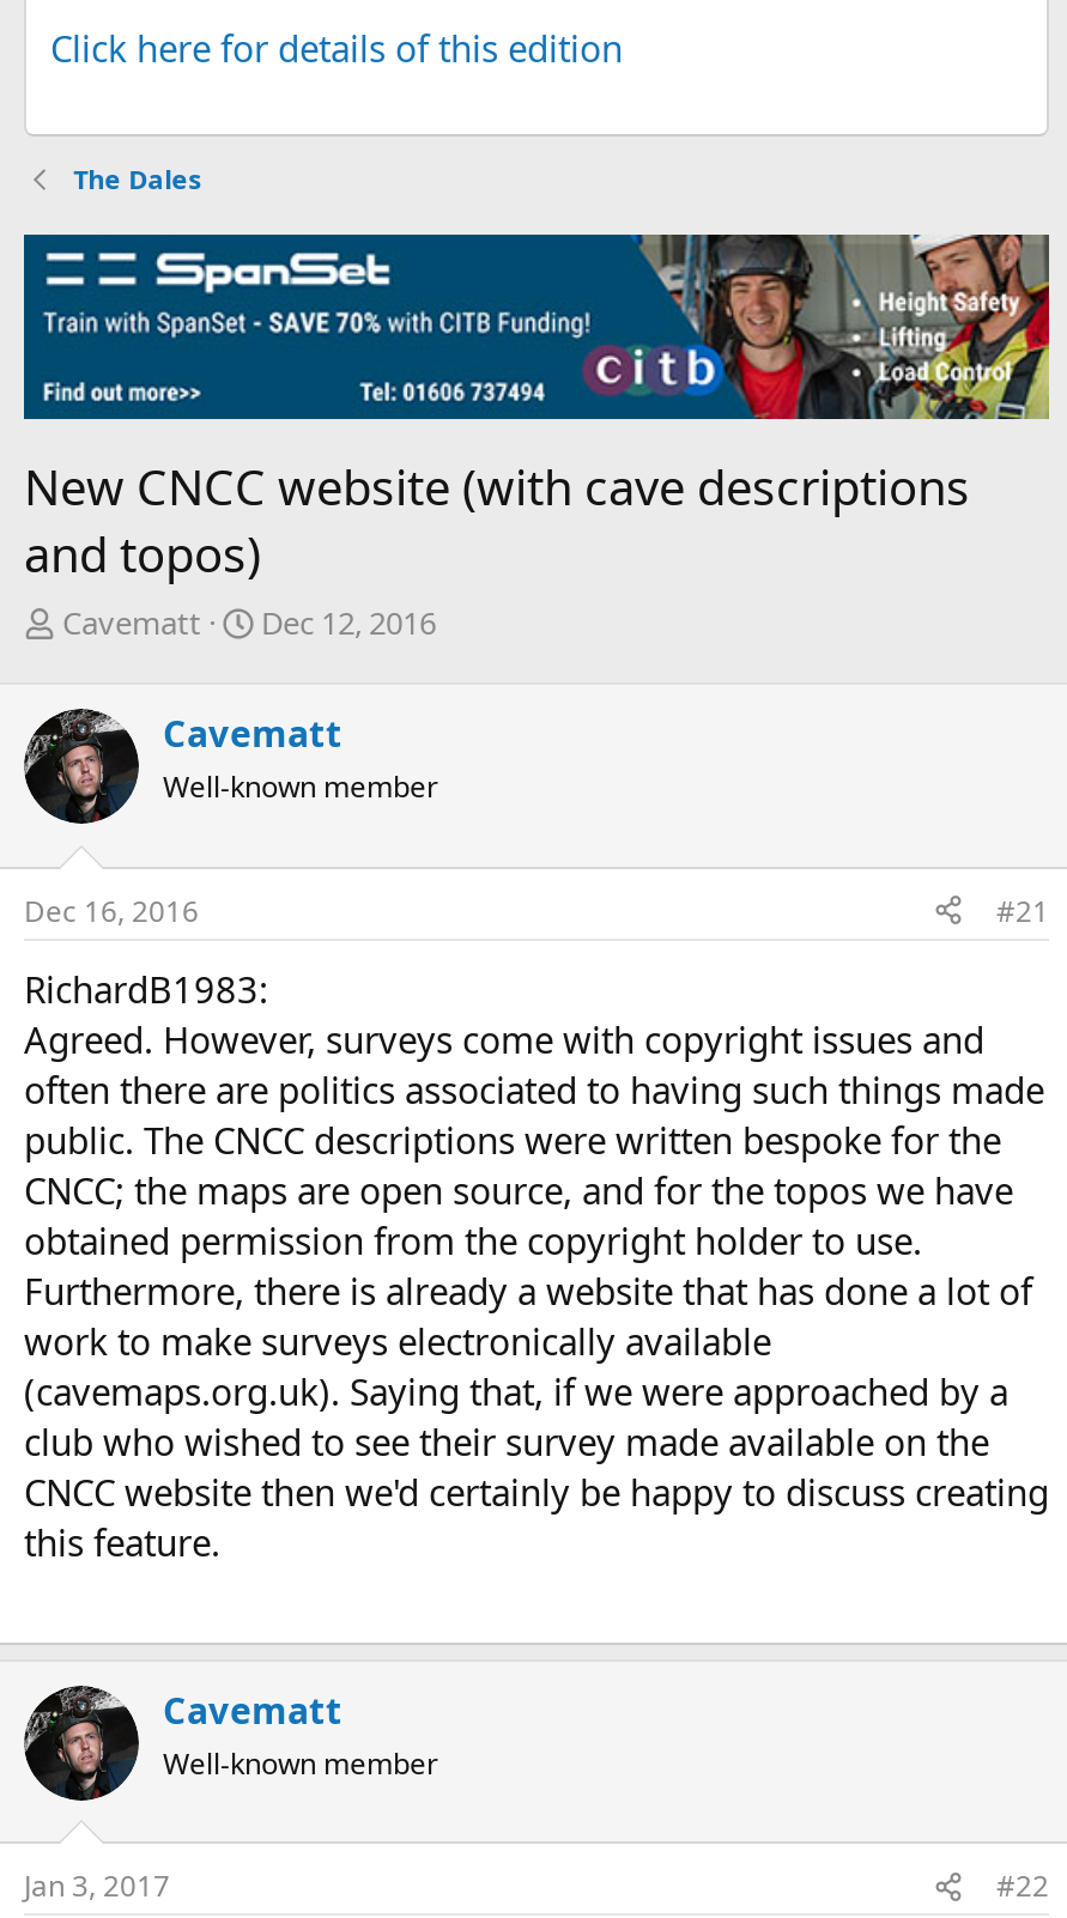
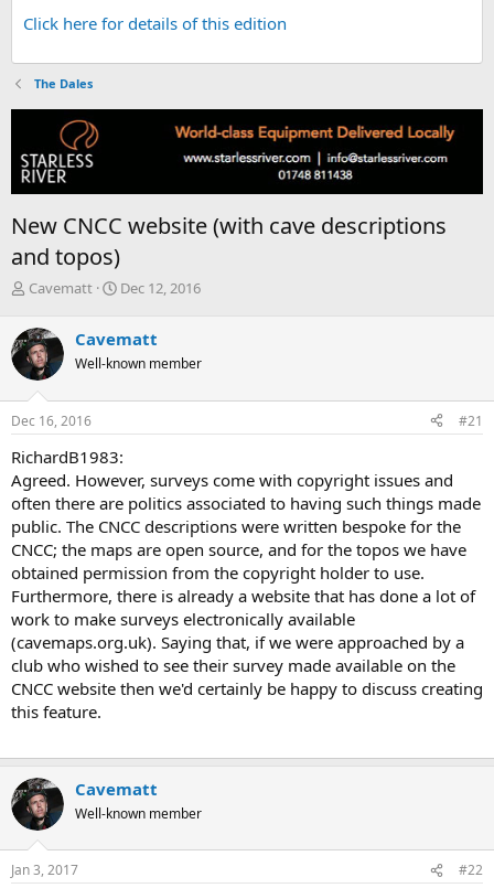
- [image]
+ [image]
